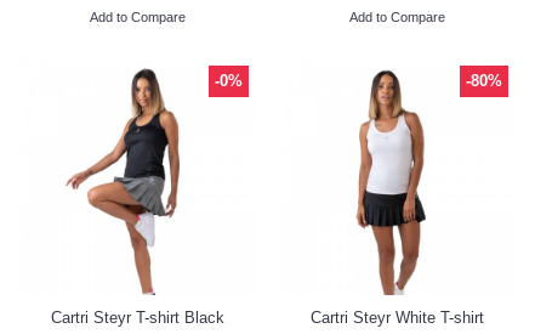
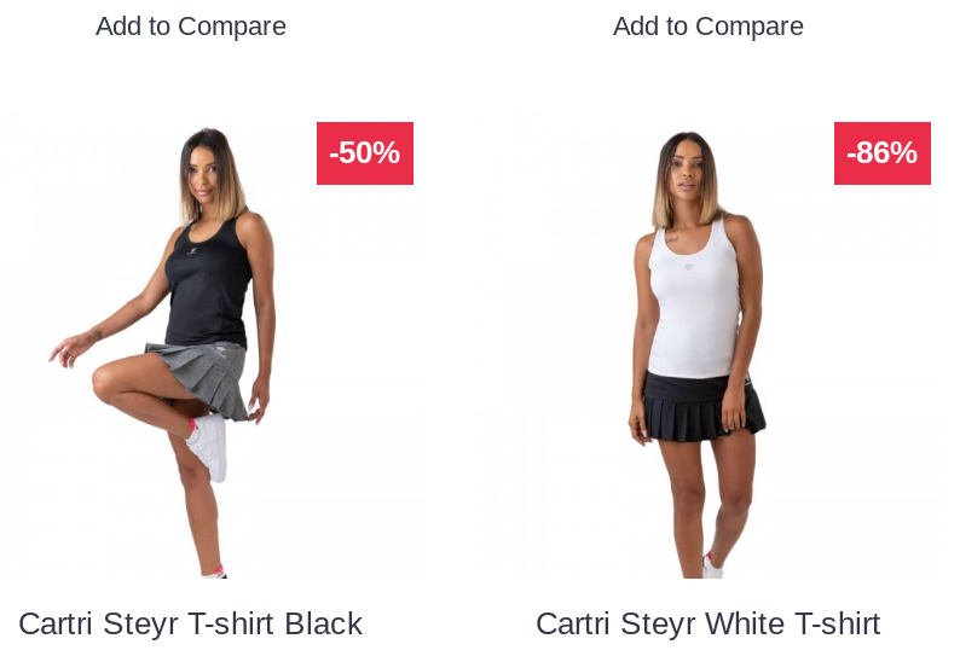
- -0%
+ -50%

- -80%
+ -86%
